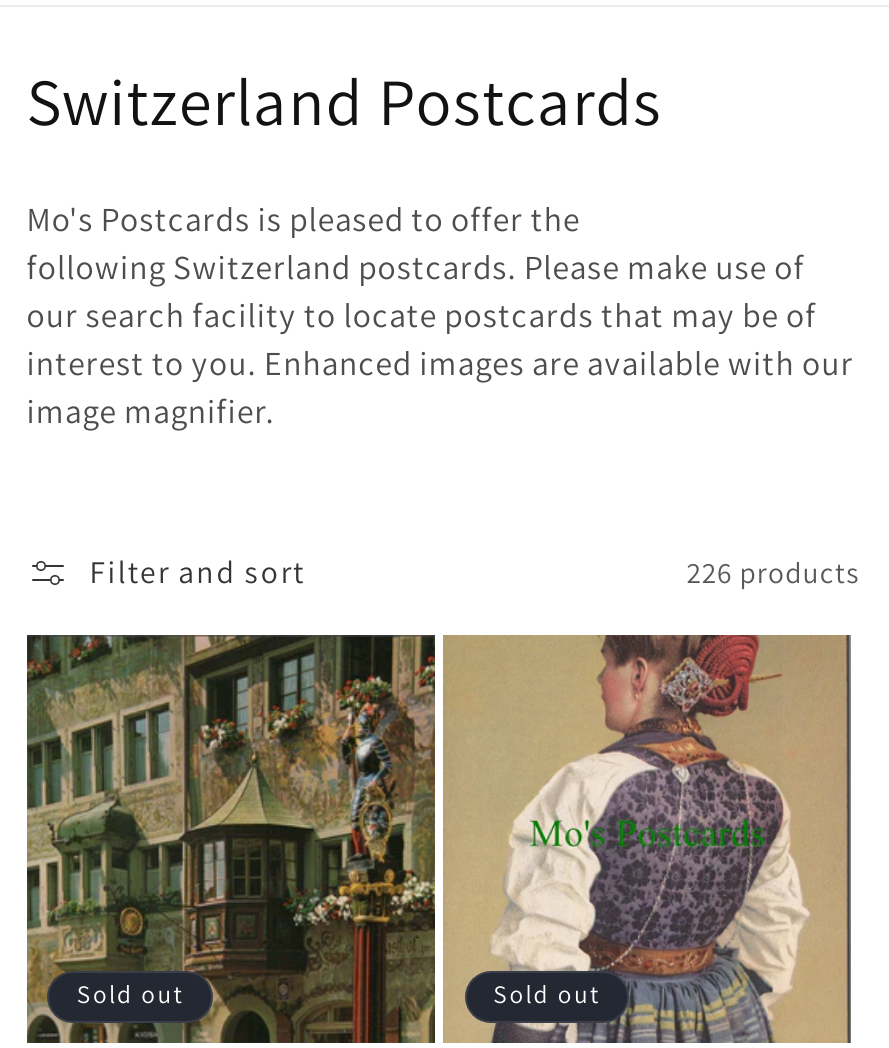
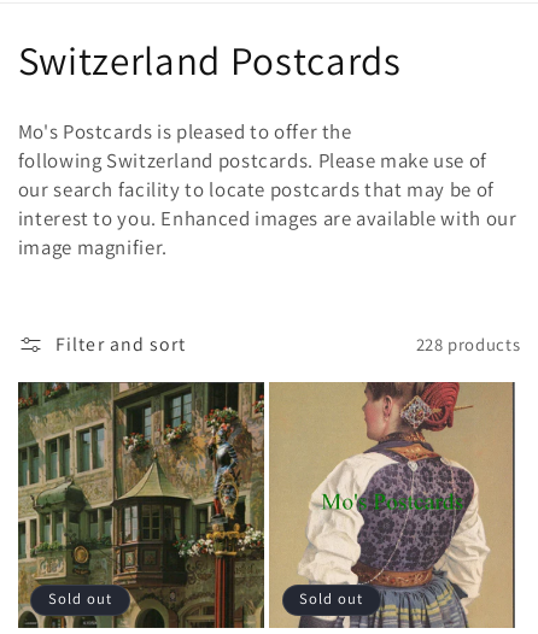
- 226 products
+ 228 products
